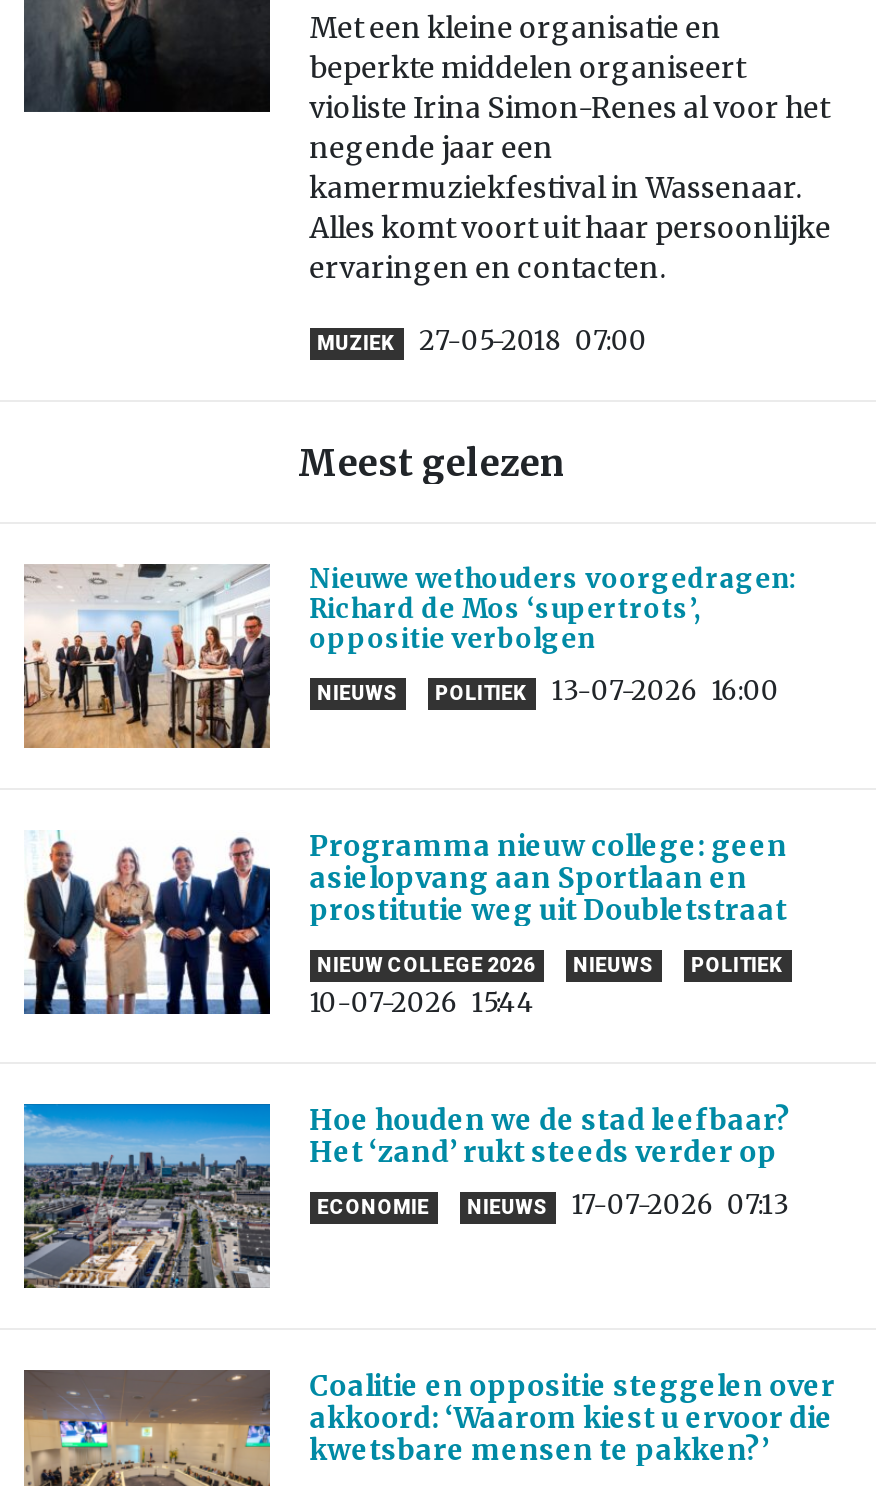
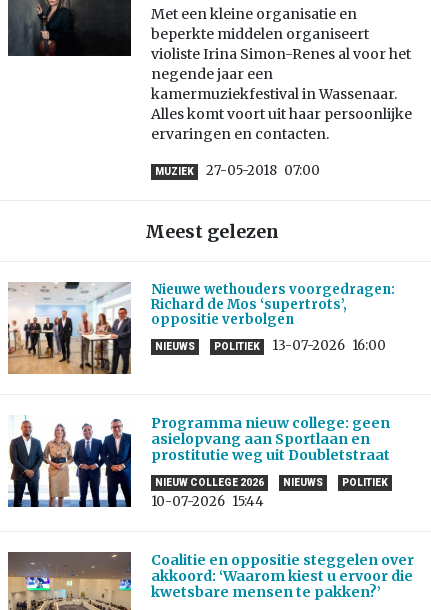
- [image]
- Hoe houden we de stad leefbaar?
- Het ‘zand’ rukt steeds verder op
- ECONOMIE
- NIEUWS
- 17-07-2026 07:13
